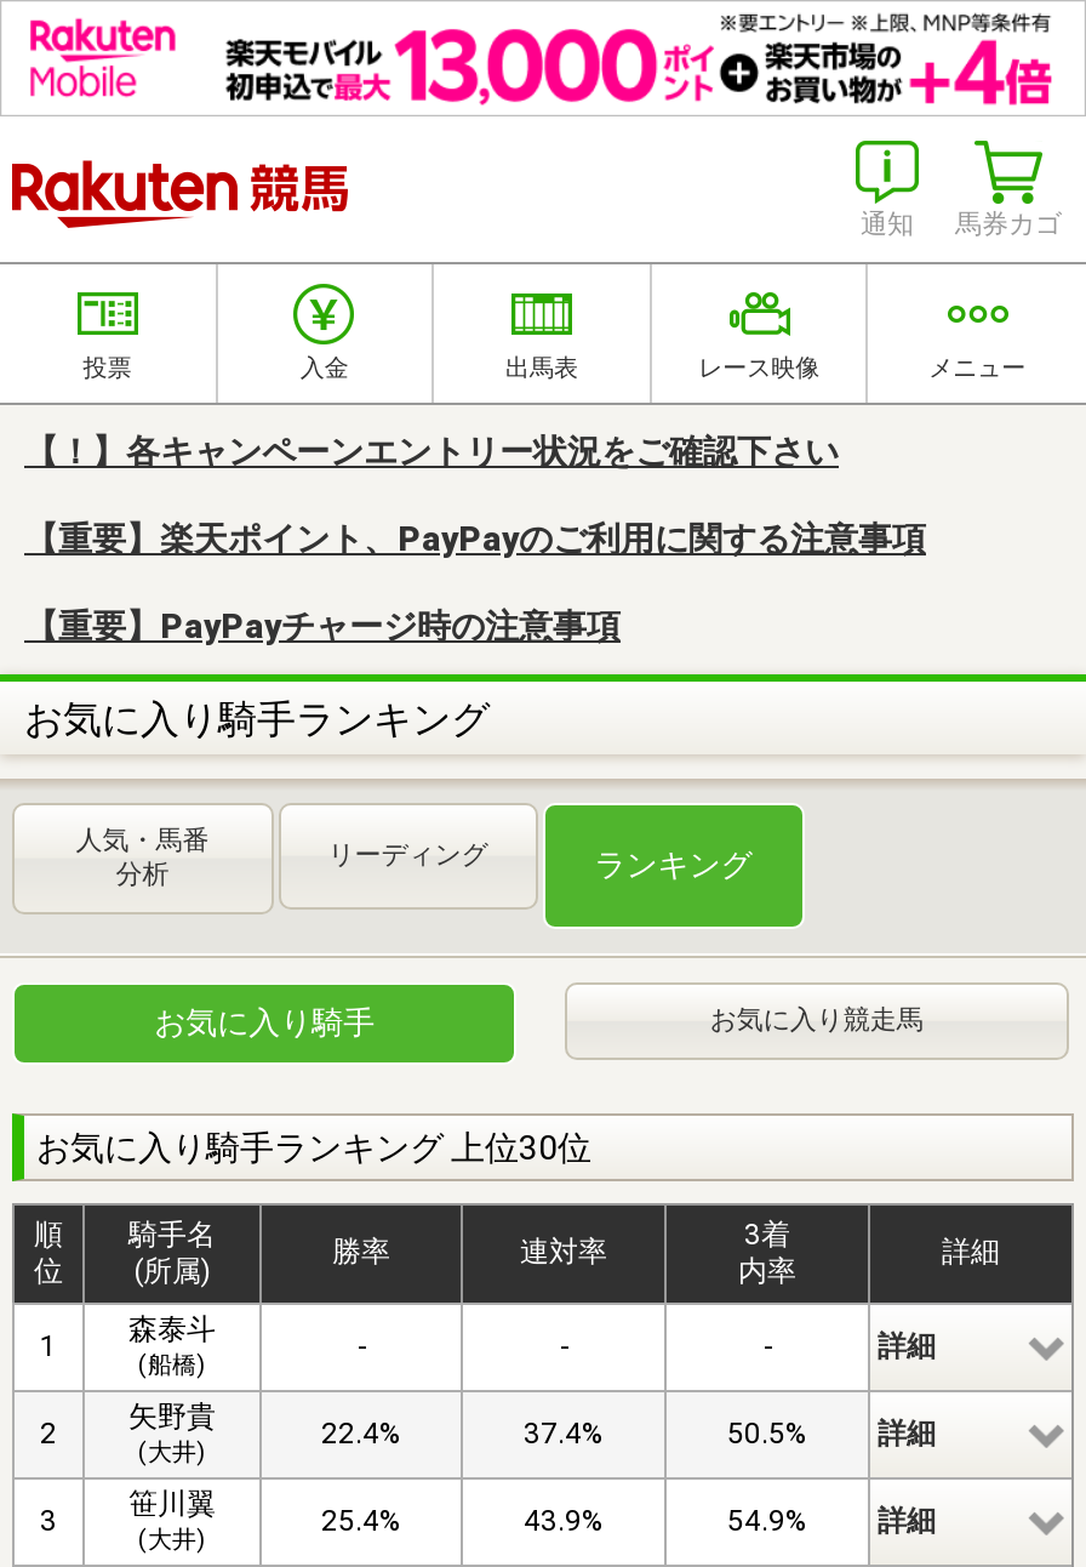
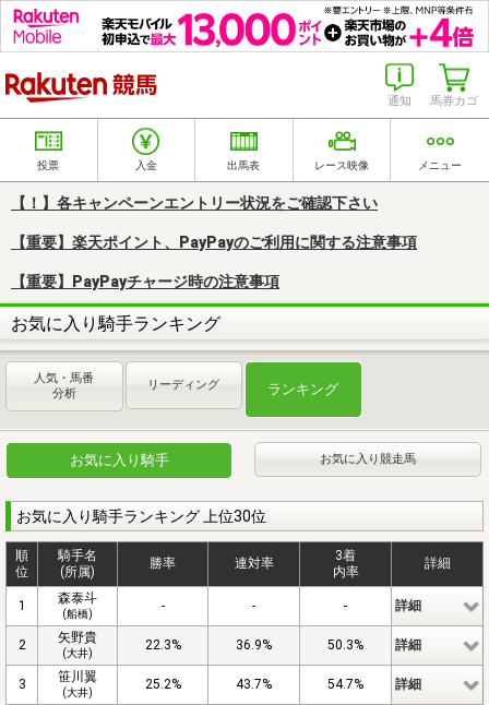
- 22.4%
+ 22.3%

- 37.4%
+ 36.9%

- 50.5%
+ 50.3%

- 25.4%
+ 25.2%

- 43.9%
+ 43.7%

- 54.9%
+ 54.7%
